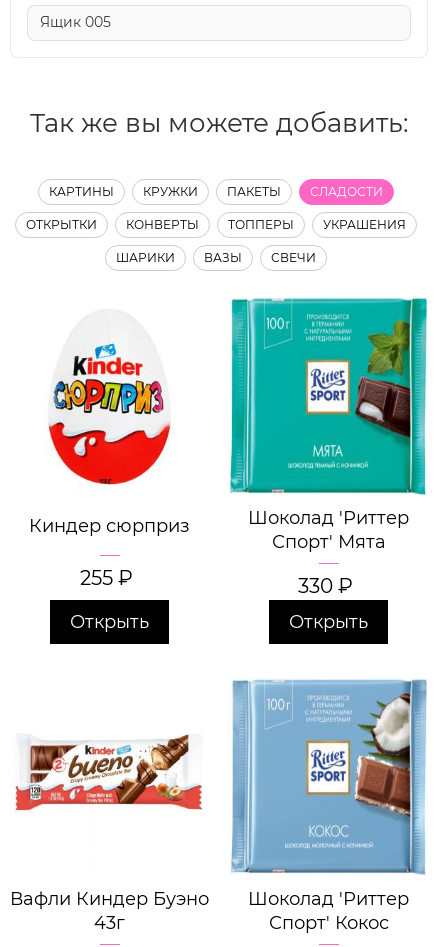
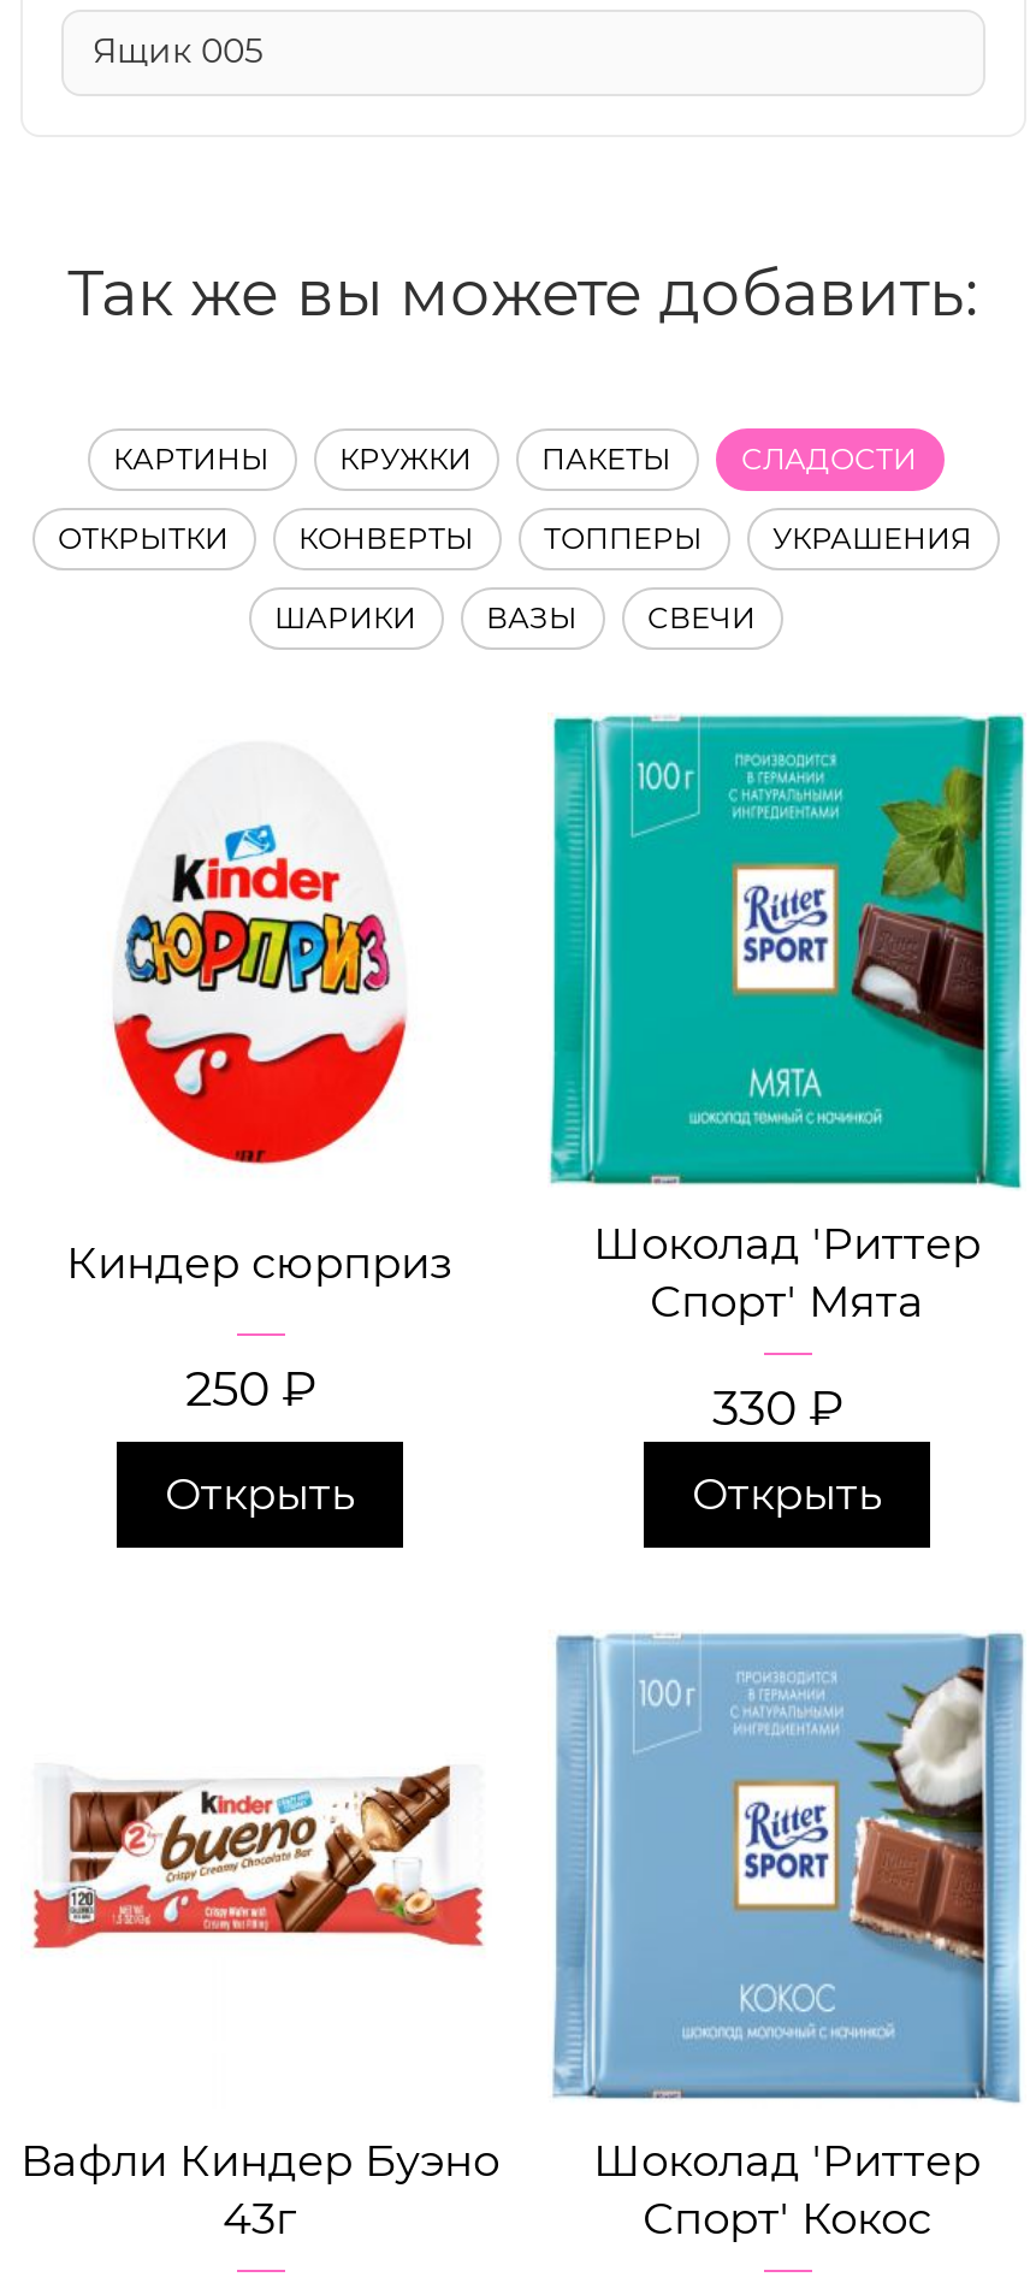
- 255 ₽
+ 250 ₽
